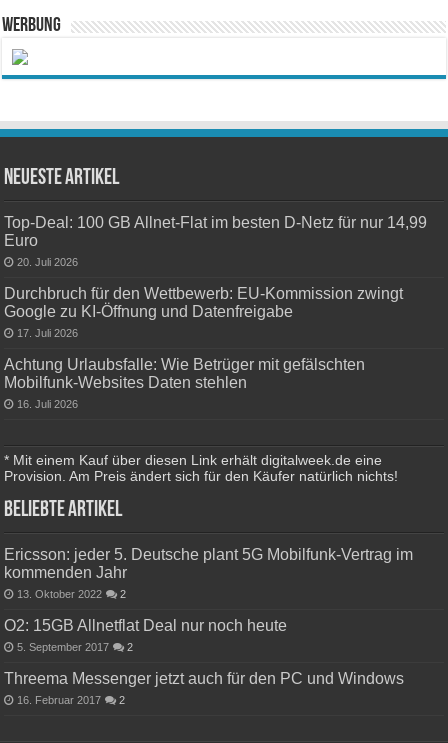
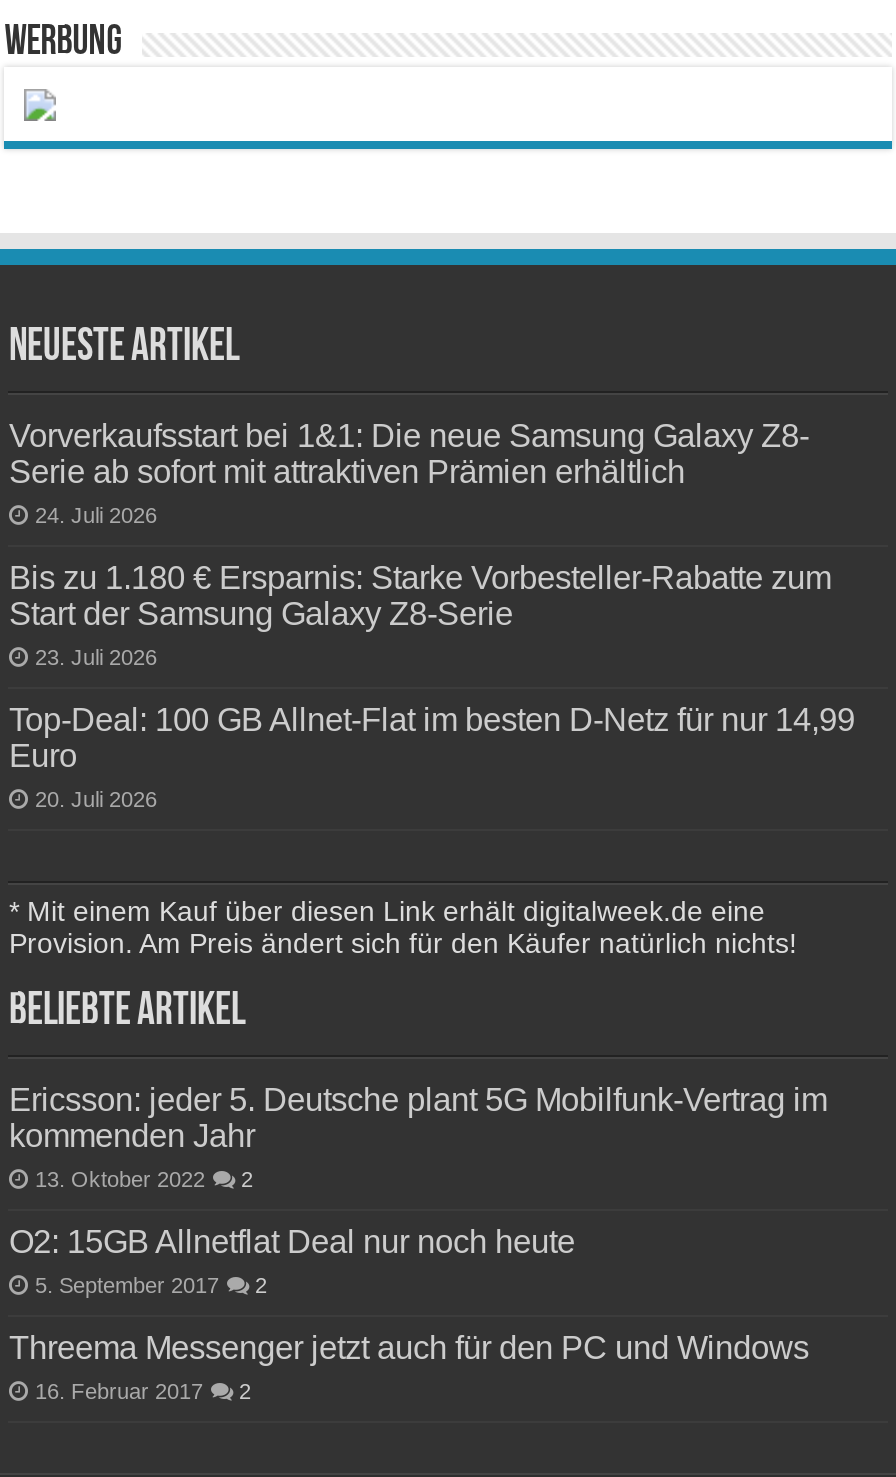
+ Vorverkaufsstart bei 1&1: Die neue Samsung Galaxy Z8-
+ Serie ab sofort mit attraktiven Prämien erhältlich
+ 24. Juli 2026
+ Bis zu 1.180 € Ersparnis: Starke Vorbesteller-Rabatte zum
+ Start der Samsung Galaxy Z8-Serie
+ 23. Juli 2026

moved down: Top-Deal: 100 GB Allnet-Flat im besten D-Netz für nur 14,99 | Euro | 20. Juli 2026

- Durchbruch für den Wettbewerb: EU-Kommission zwingt
- Google zu KI-Öffnung und Datenfreigabe
- 17. Juli 2026
- Achtung Urlaubsfalle: Wie Betrüger mit gefälschten
- Mobilfunk-Websites Daten stehlen
- 16. Juli 2026
